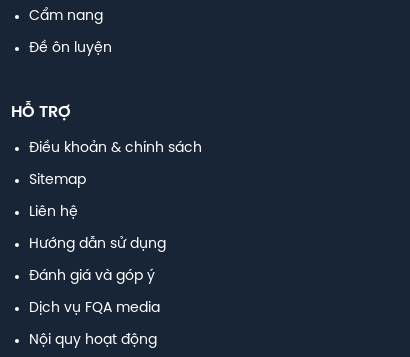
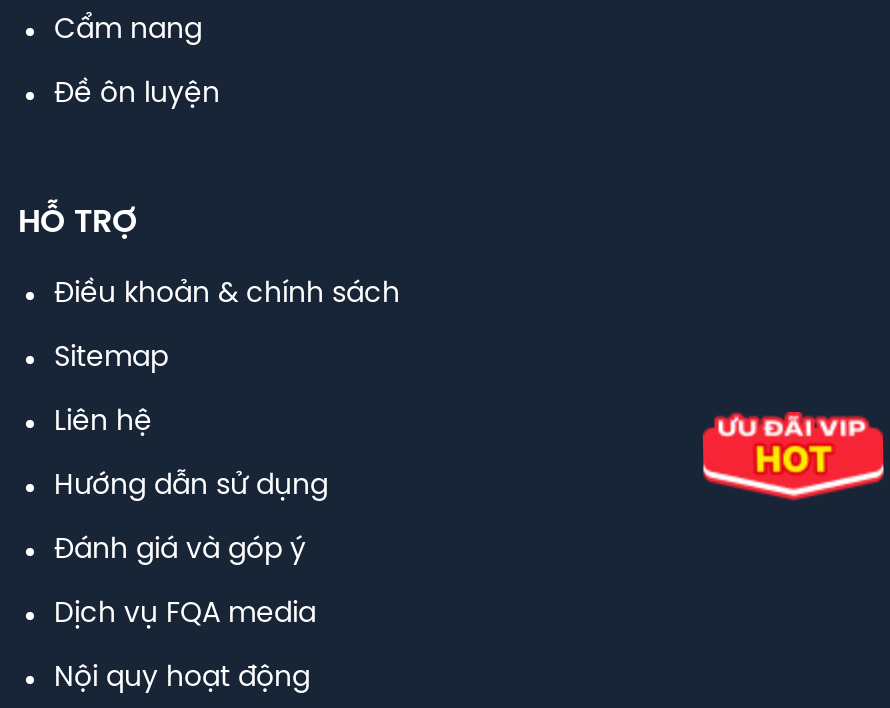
+ [image]
